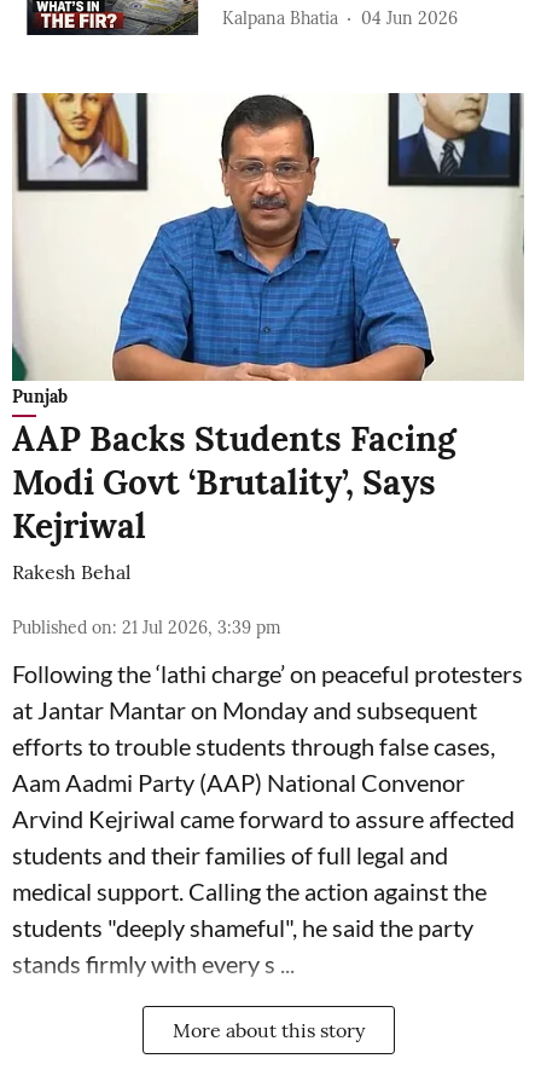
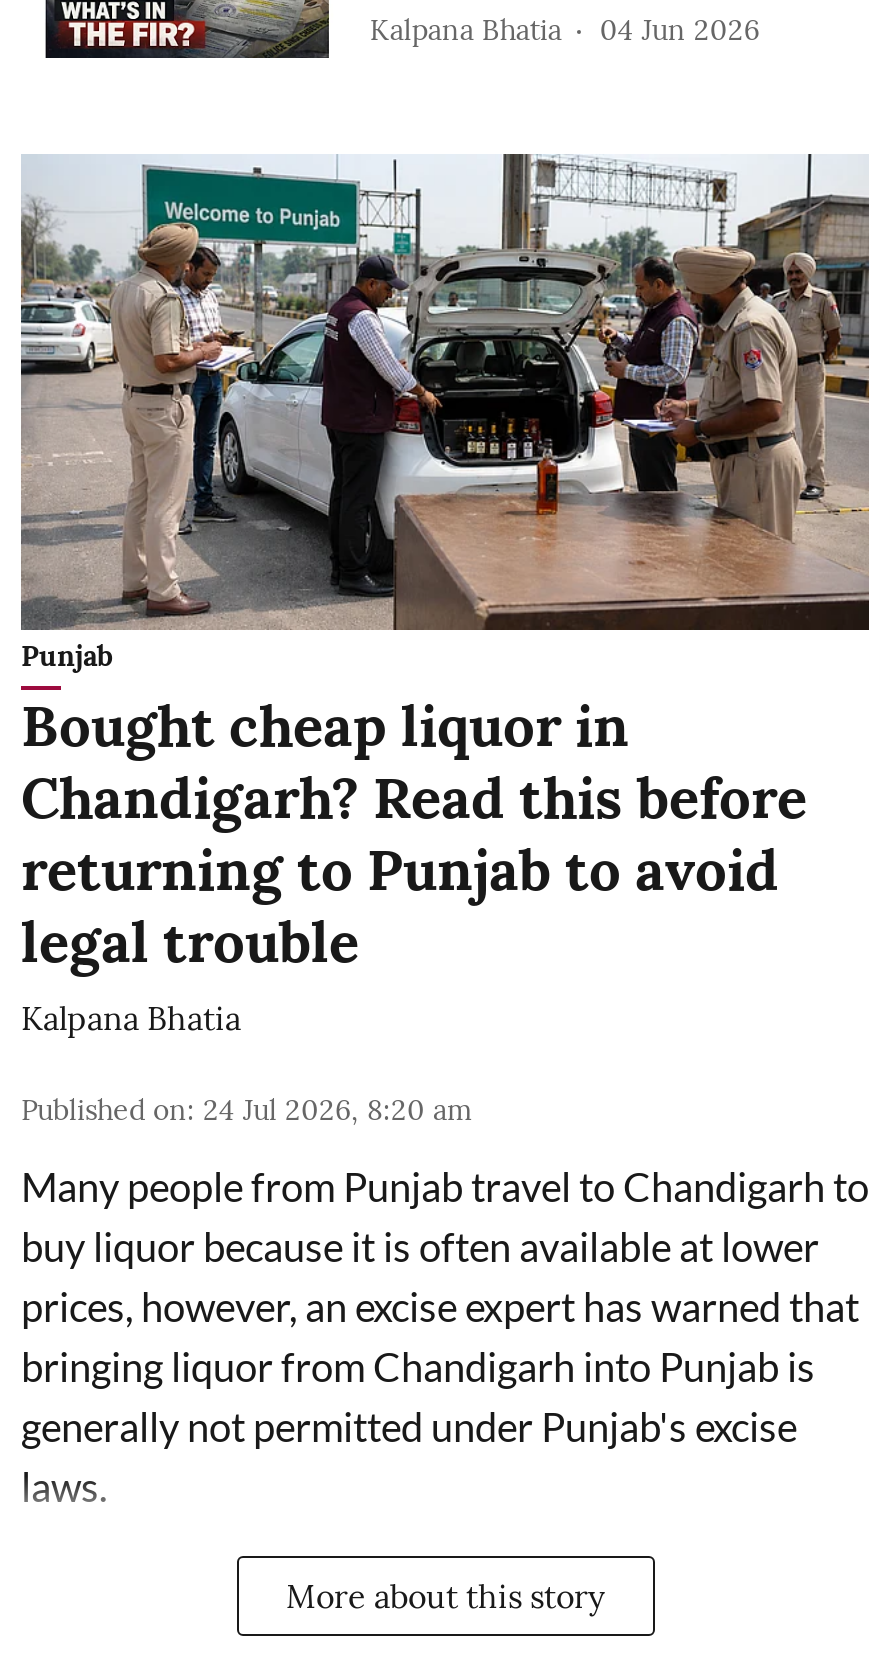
- [image]
- AAP Backs Students Facing
- Modi Govt ‘Brutality’, Says
- Kejriwal
- Rakesh Behal
+ [image]
+ Bought cheap liquor in
+ Chandigarh? Read this before
+ returning to Punjab to avoid
+ legal trouble
+ Kalpana Bhatia

- Published on: 21 Jul 2026, 3:39 pm
+ Published on: 24 Jul 2026, 8:20 am

- Following the ‘lathi charge’ on peaceful protesters
- at Jantar Mantar on Monday and subsequent
- efforts to trouble students through false cases,
- Aam Aadmi Party (AAP) National Convenor
- Arvind Kejriwal came forward to assure affected
- students and their families of full legal and
- medical support. Calling the action against the
- students "deeply shameful", he said the party
- stands firmly with every s ...
+ Many people from Punjab travel to Chandigarh to
+ buy liquor because it is often available at lower
+ prices, however, an excise expert has warned that
+ bringing liquor from Chandigarh into Punjab is
+ generally not permitted under Punjab's excise
+ laws.
